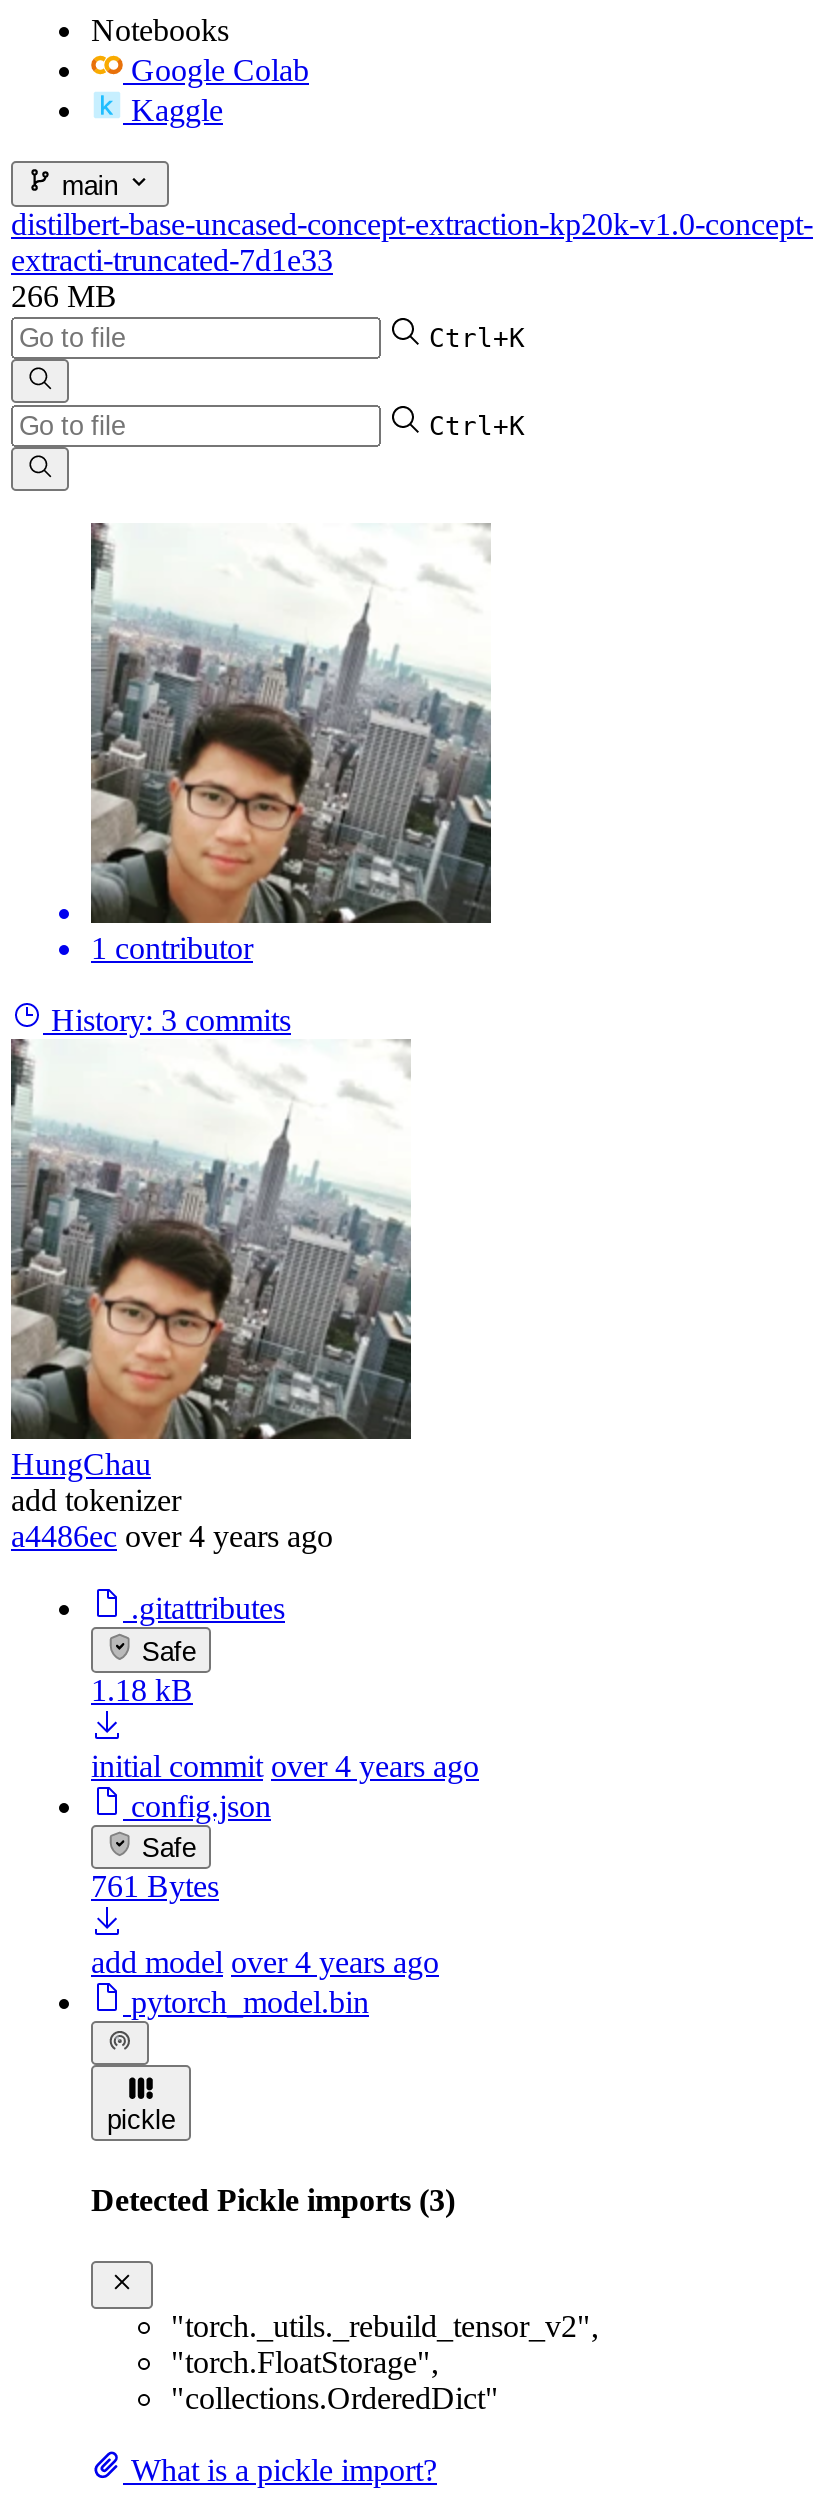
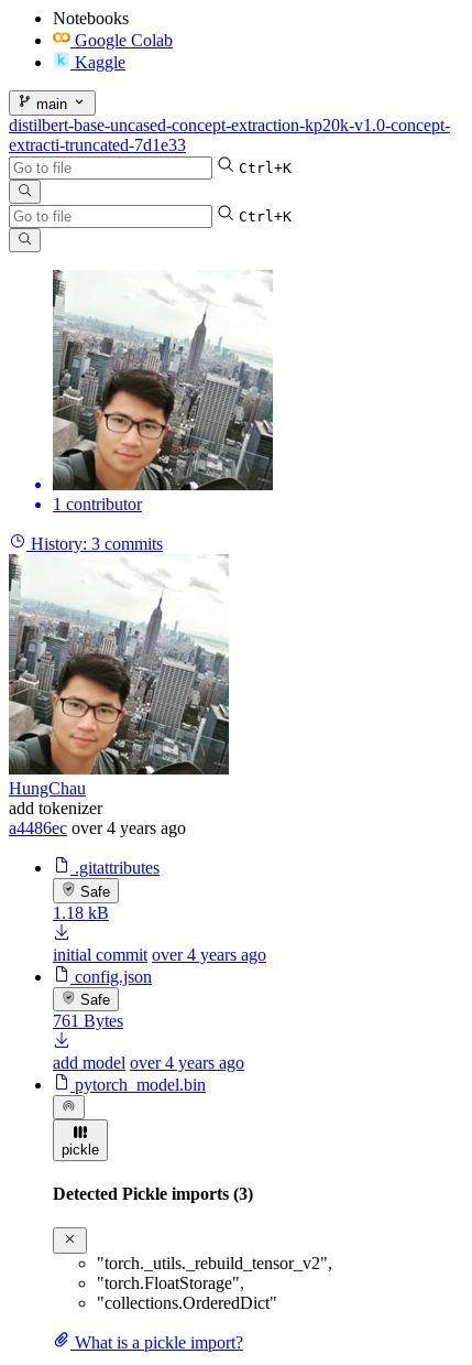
- 266 MB
